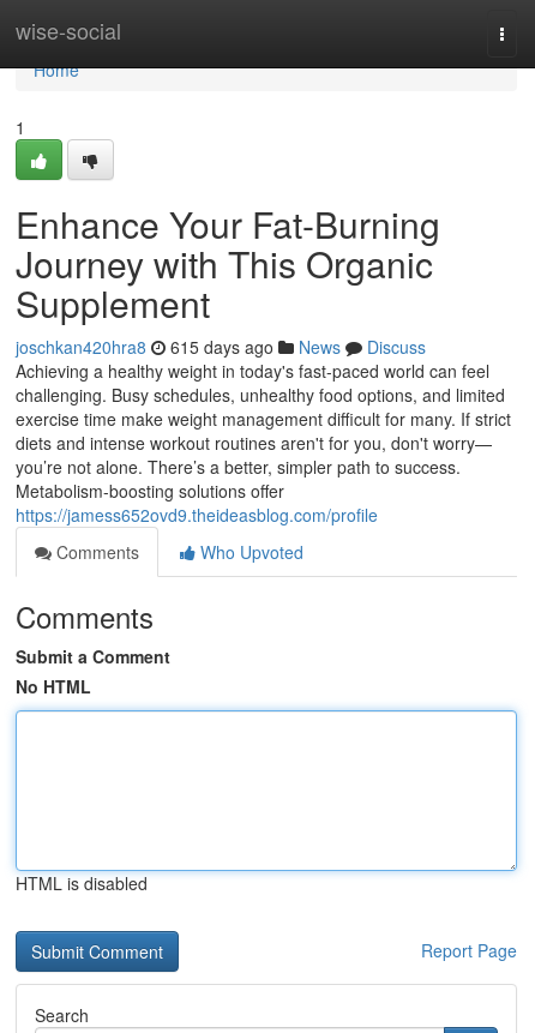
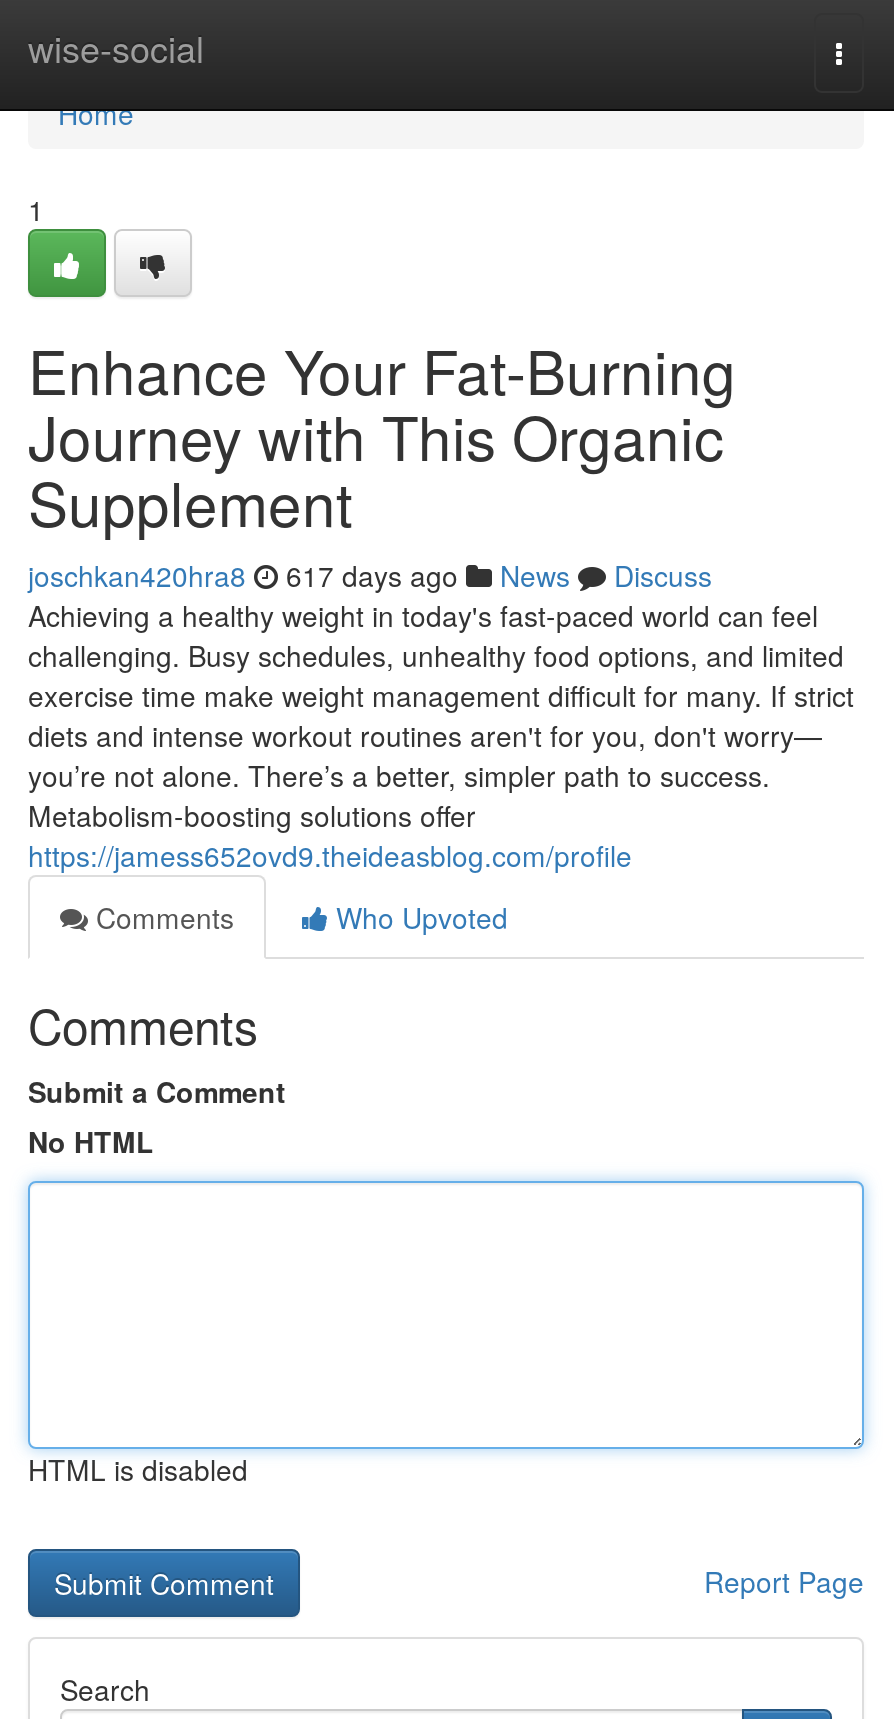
- joschkan420hra8 615 days ago News Discuss
+ joschkan420hra8 617 days ago News Discuss
